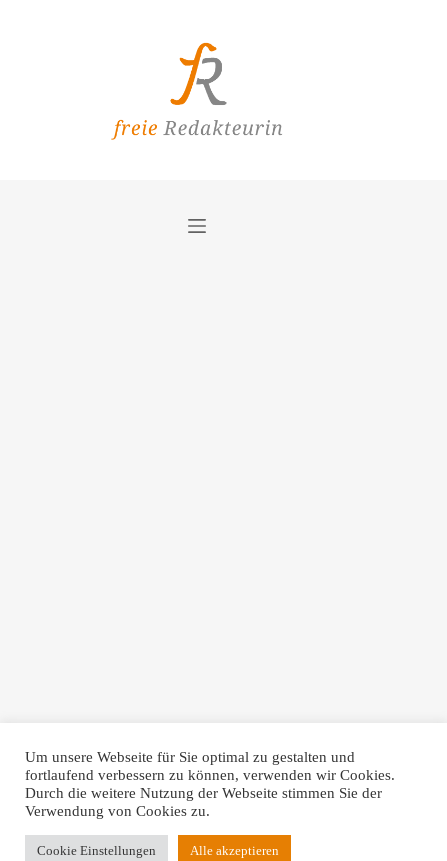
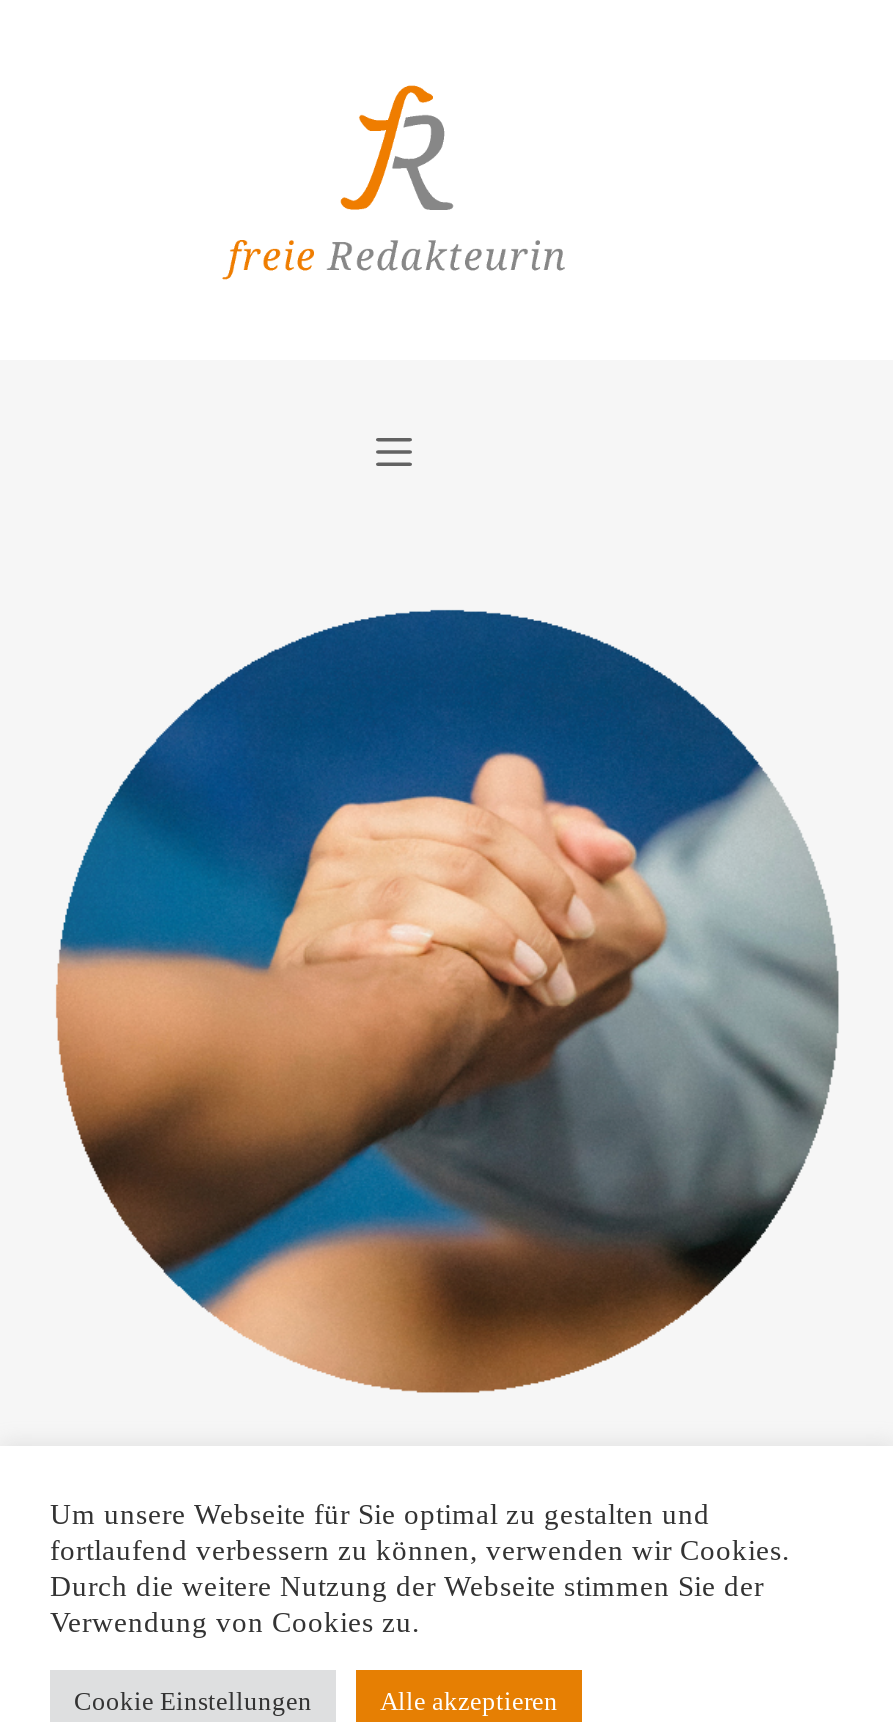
+ [image]
